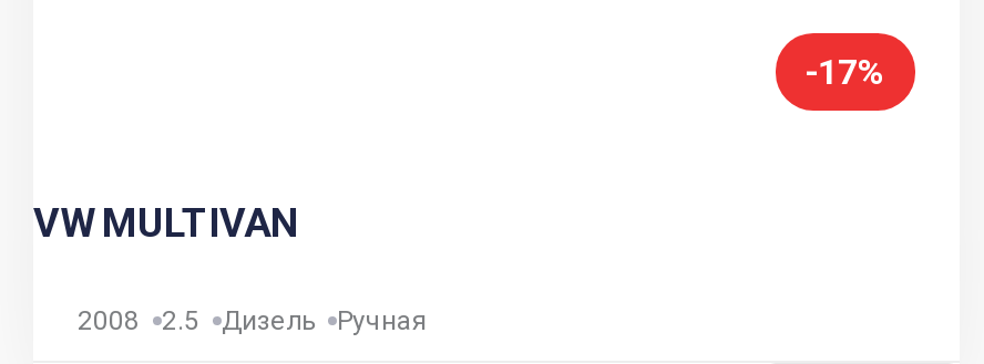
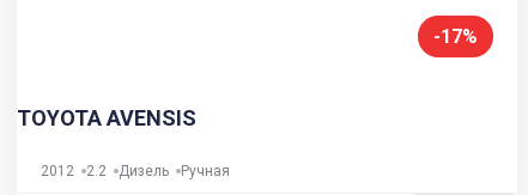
- VW MULTIVAN
+ TOYOTA AVENSIS

- 2008
- 2.5
+ 2012
+ 2.2
